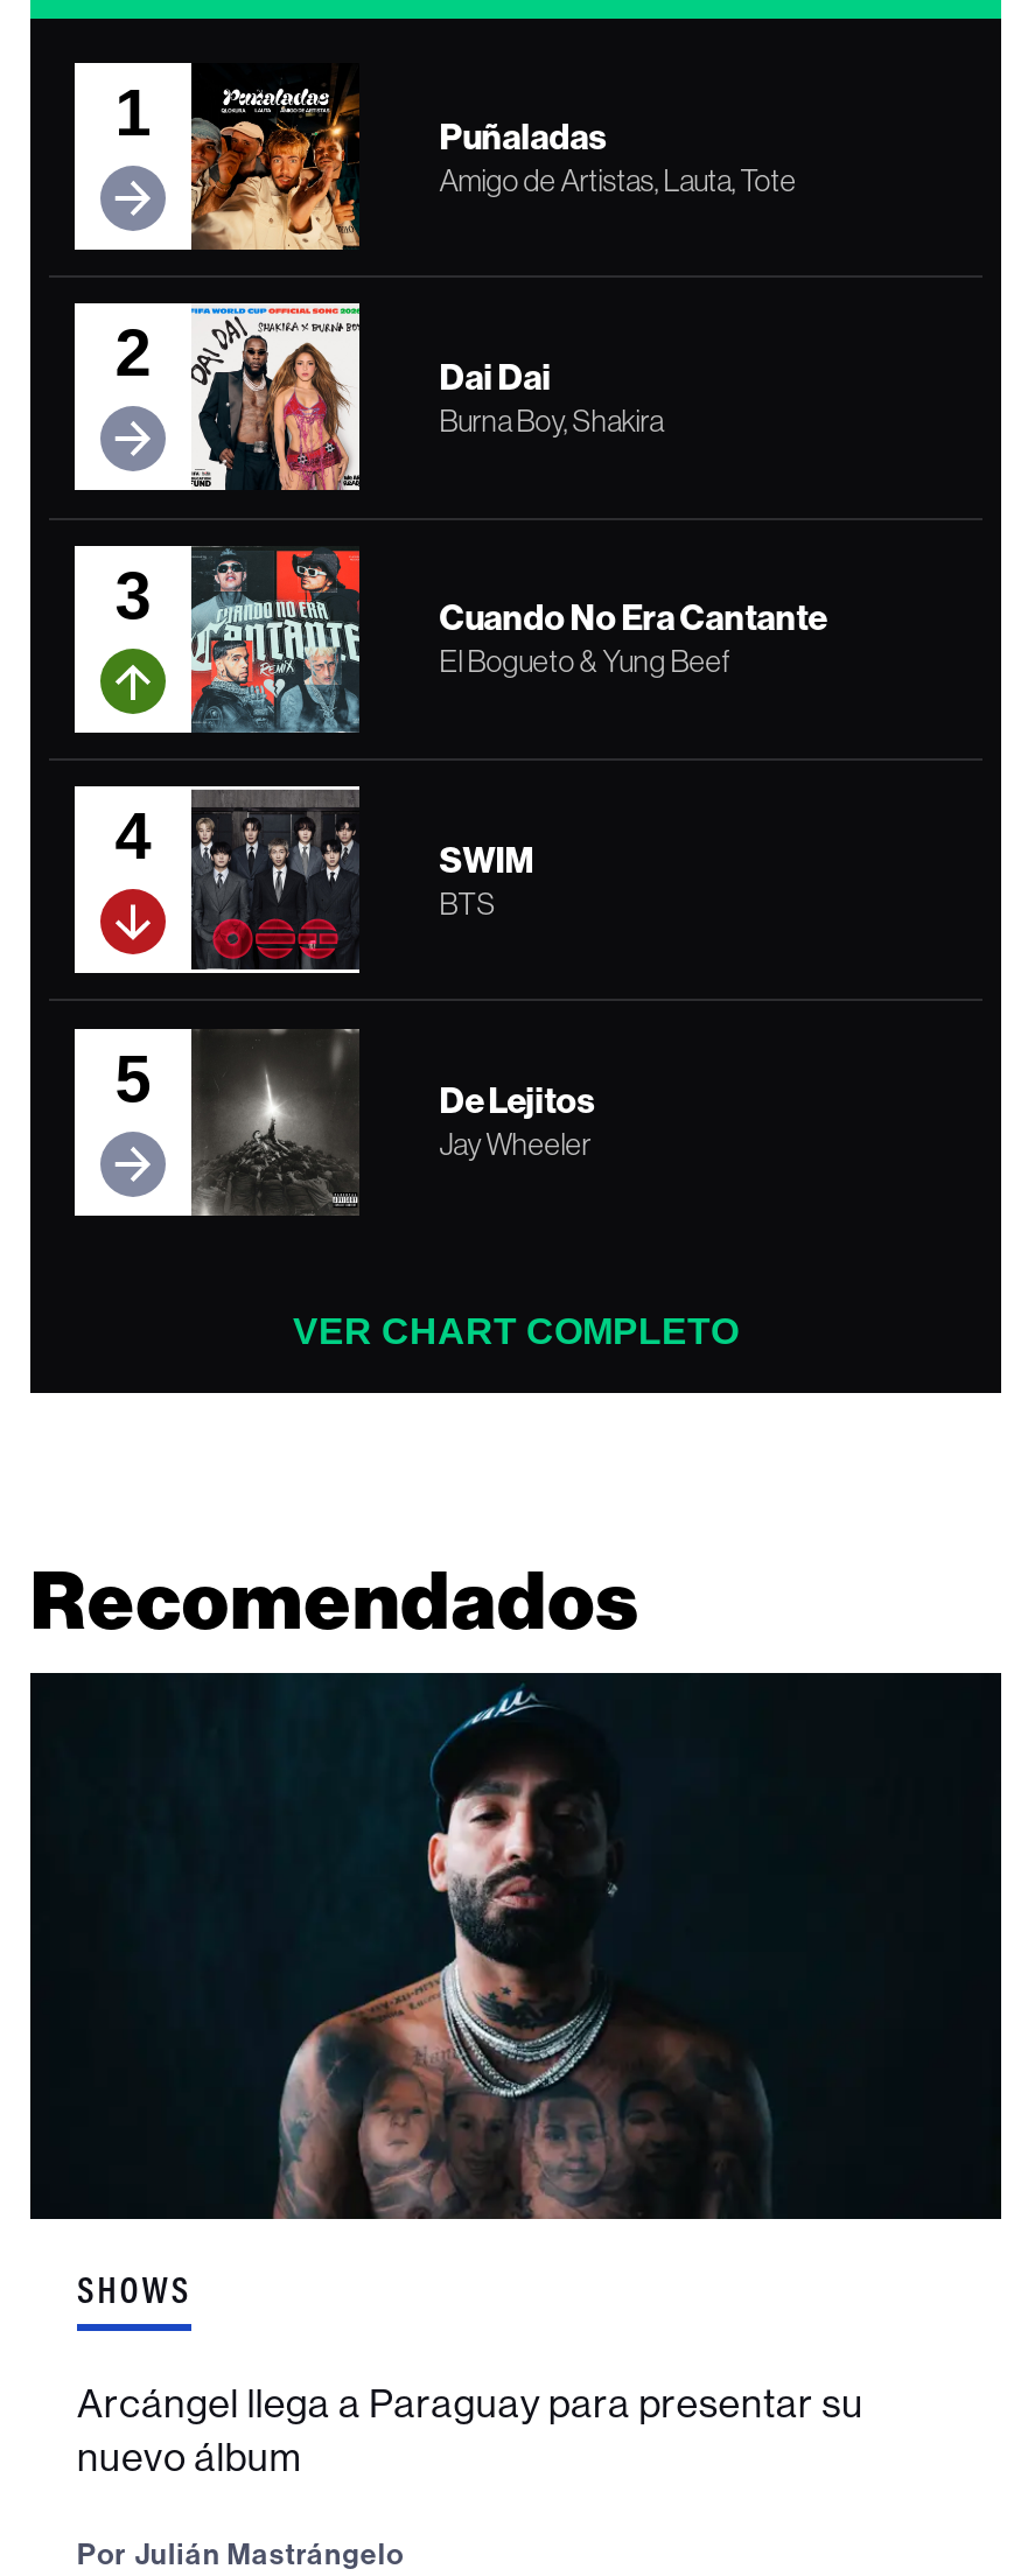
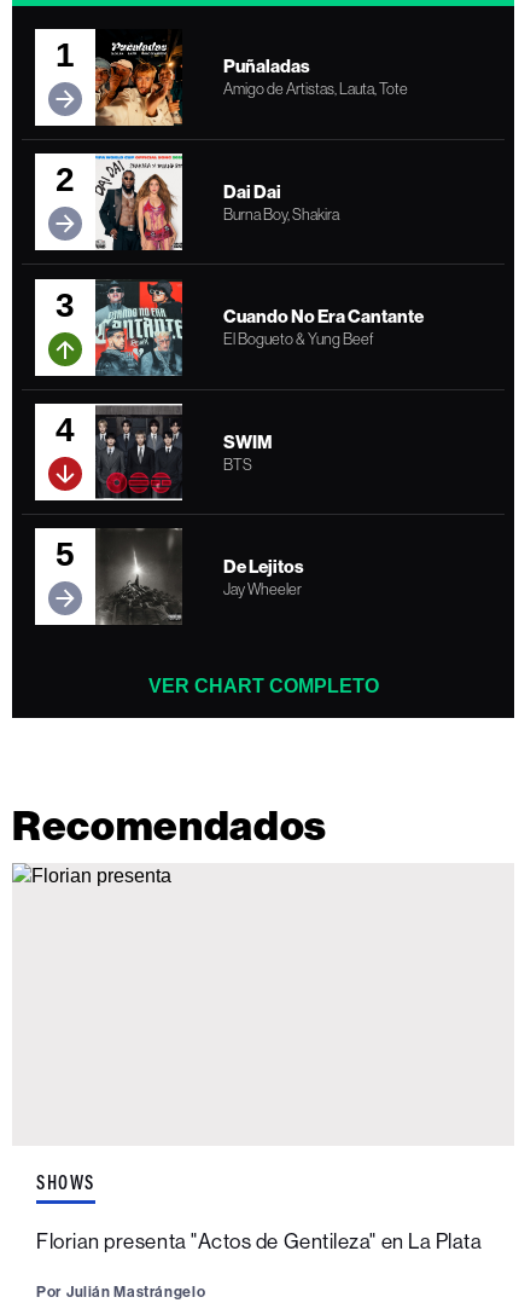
- [image]

- Arcángel llega a Paraguay para presentar su
- nuevo álbum
+ Florian presenta "Actos de Gentileza" en La Plata
